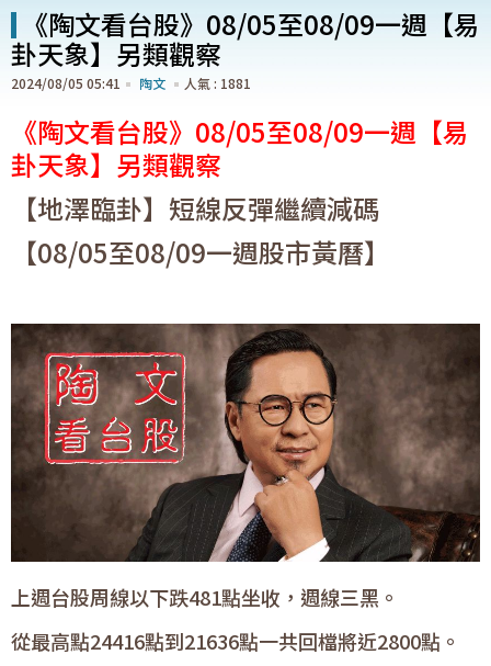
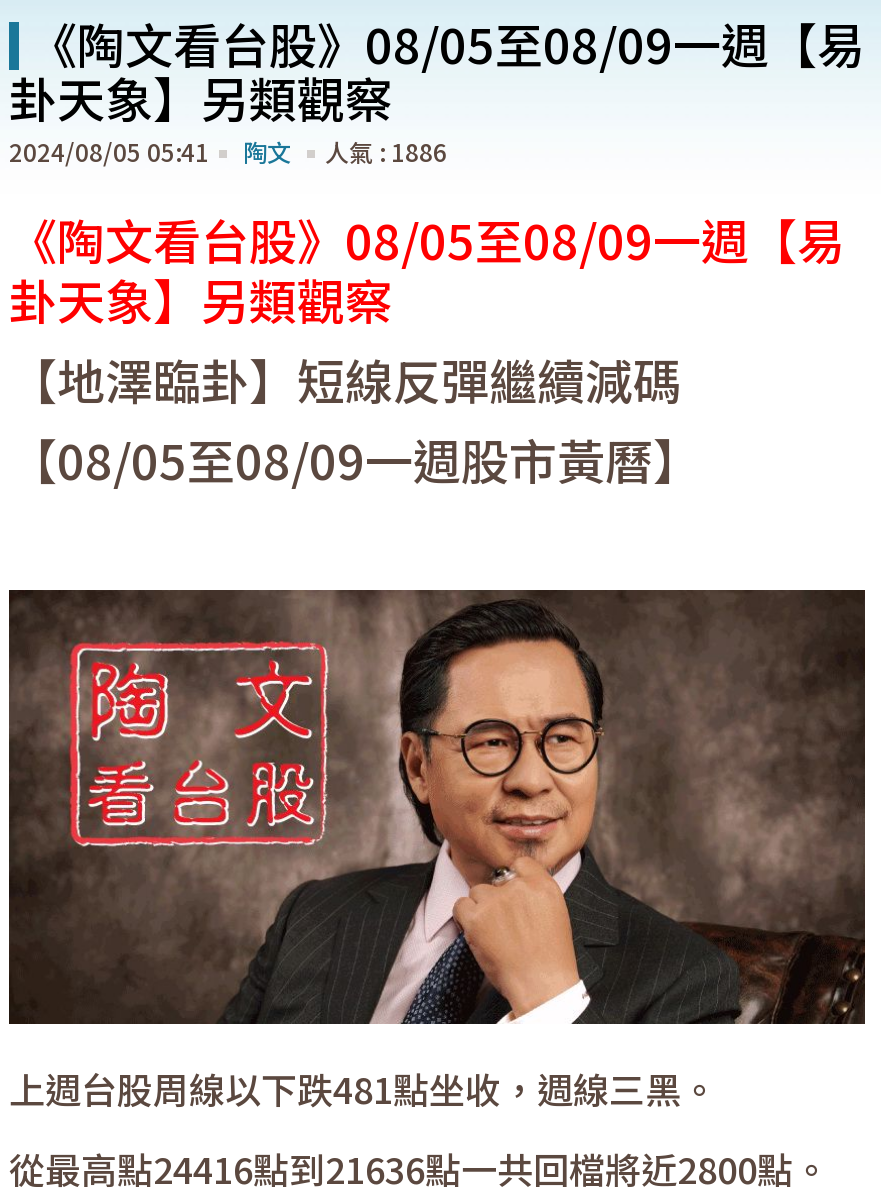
- 1881
+ 1886
